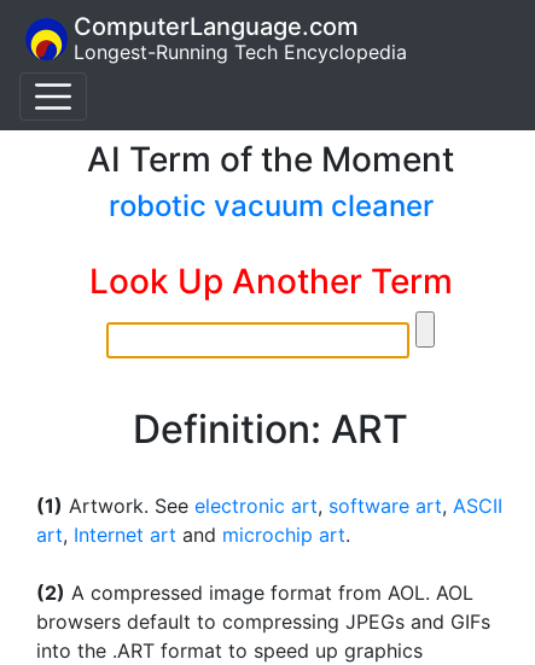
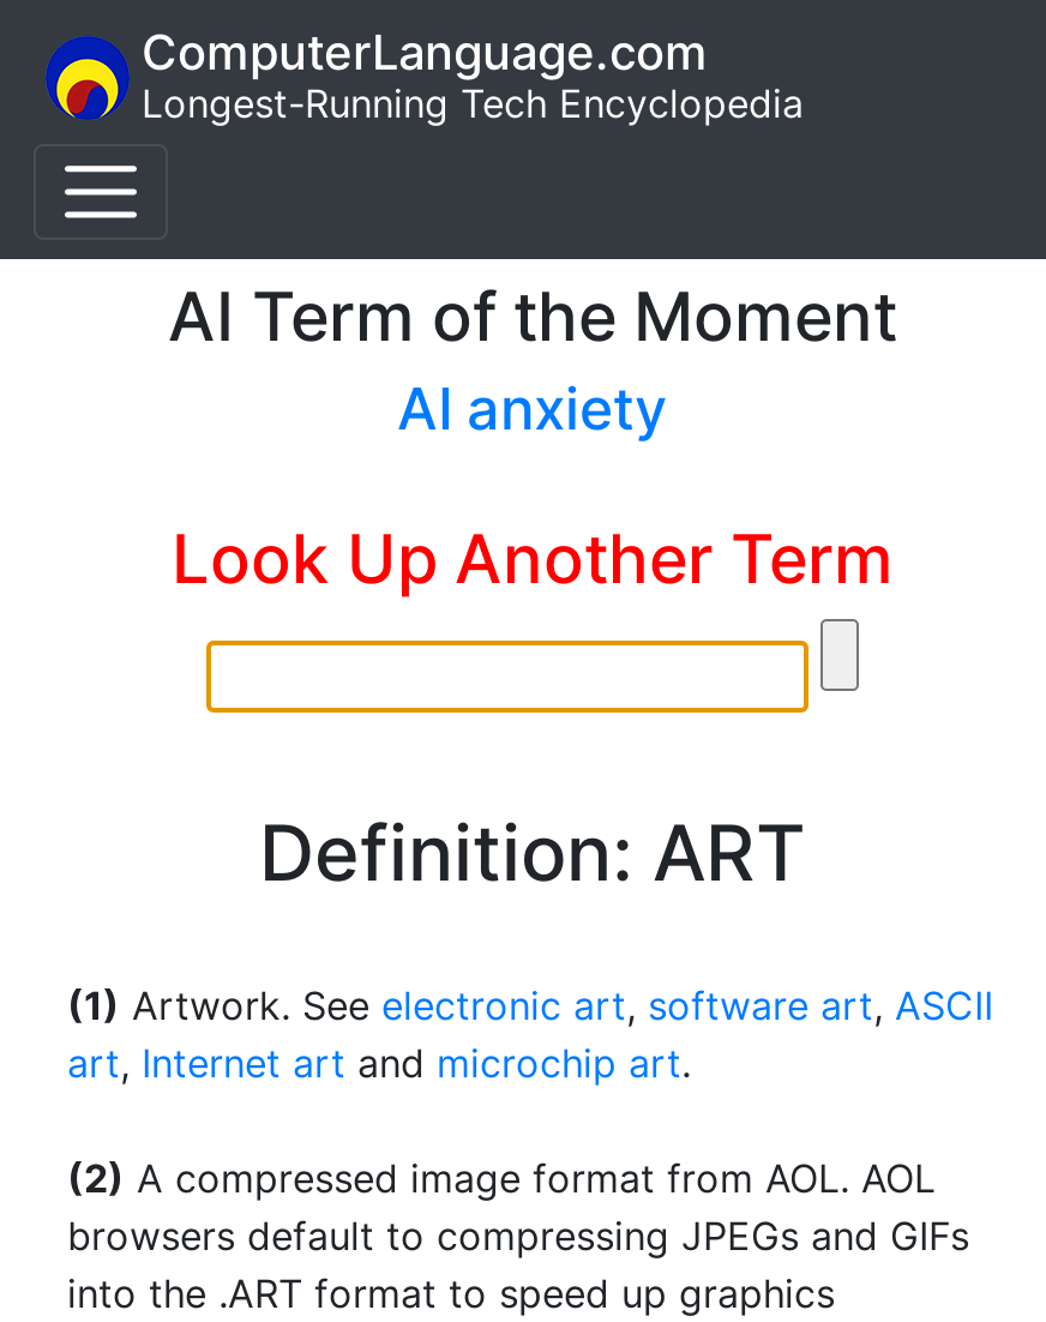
- robotic vacuum cleaner
+ AI anxiety
